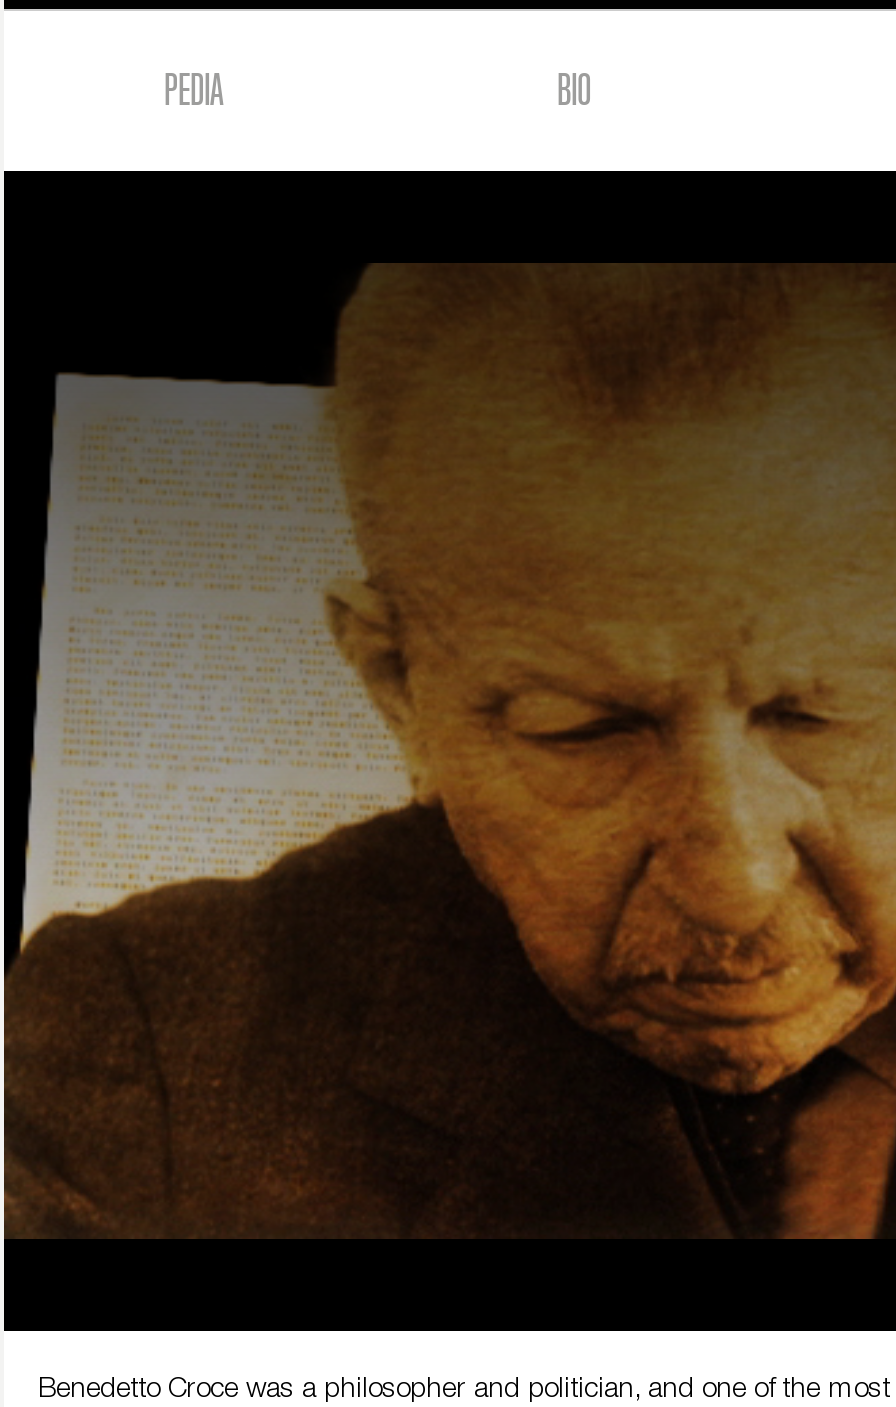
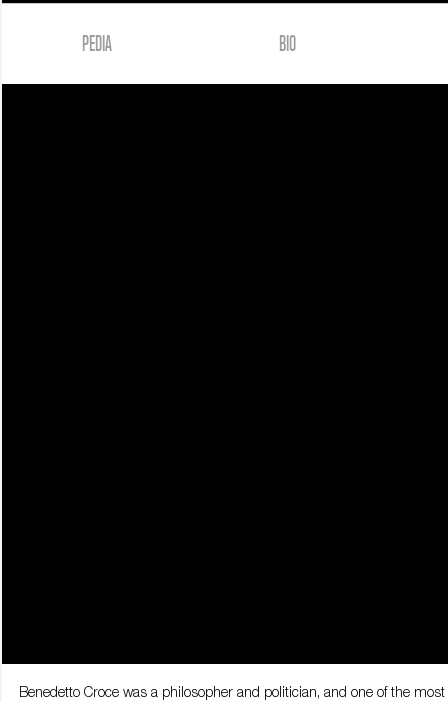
- [image]
